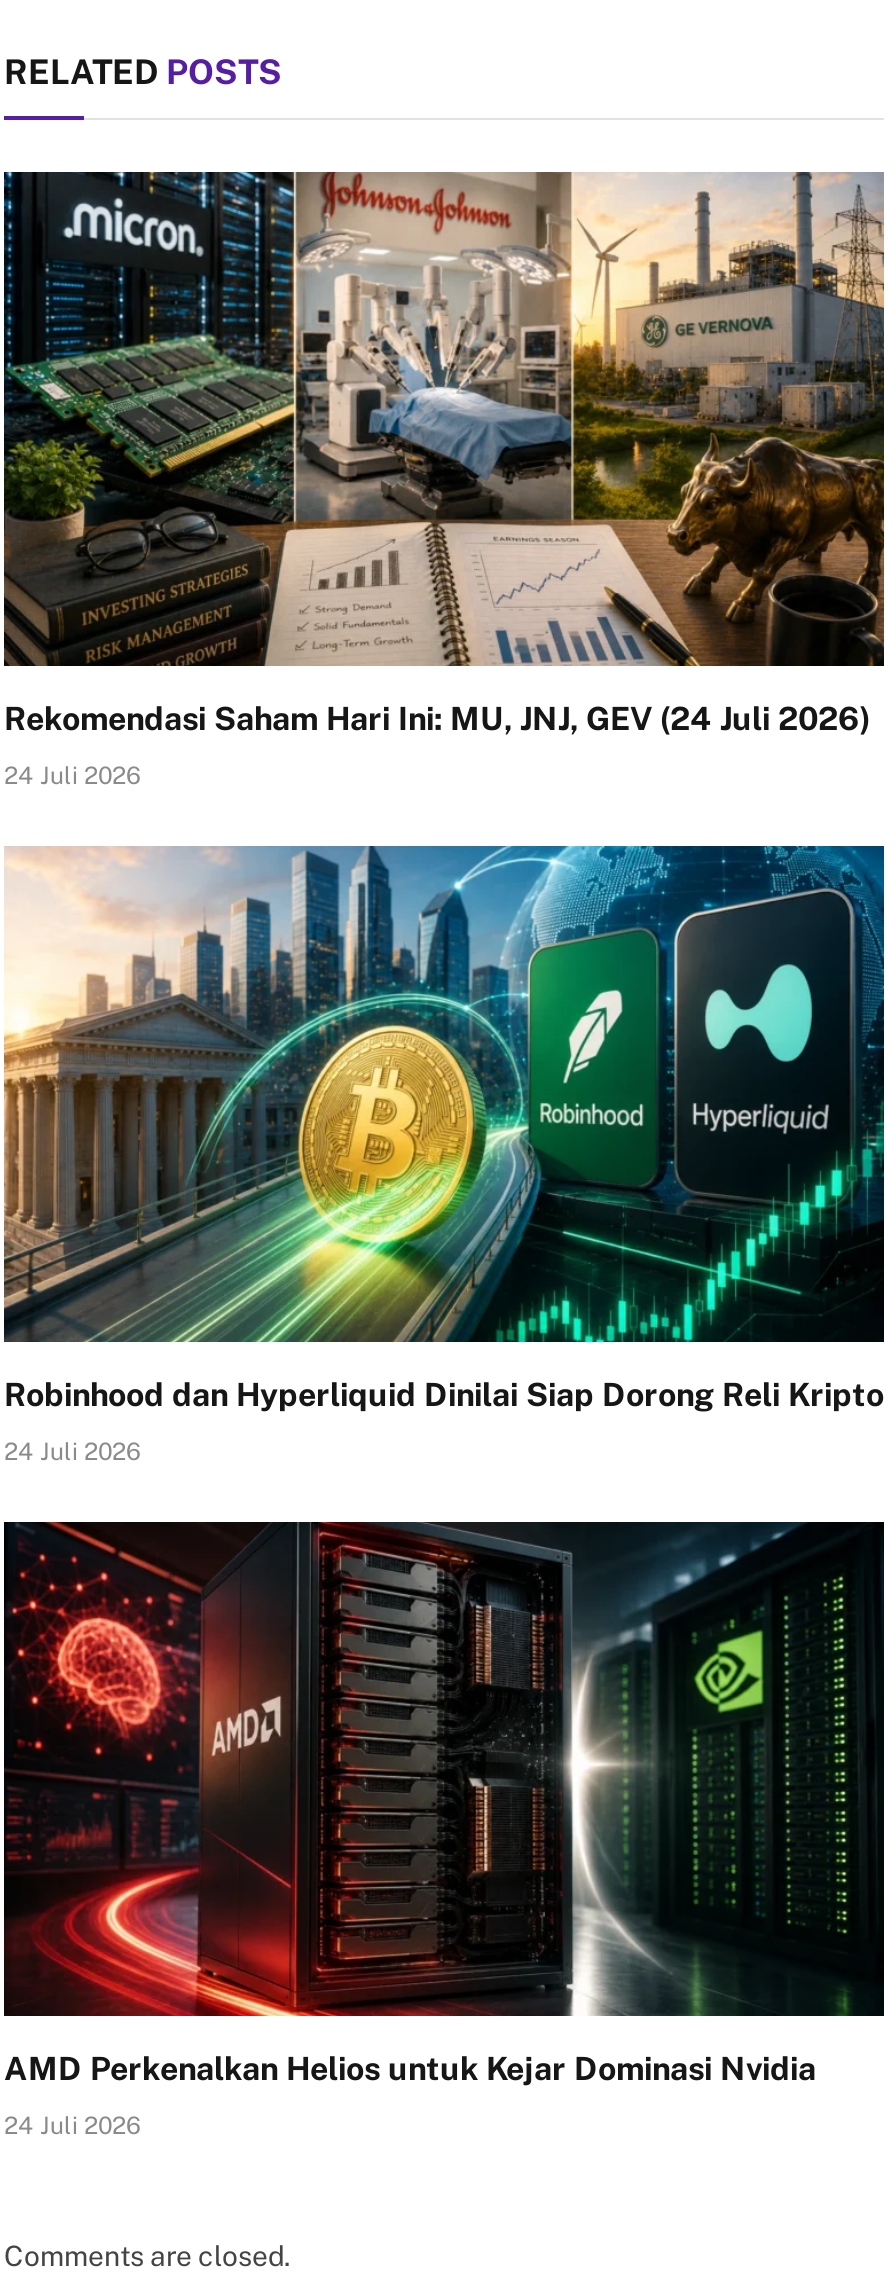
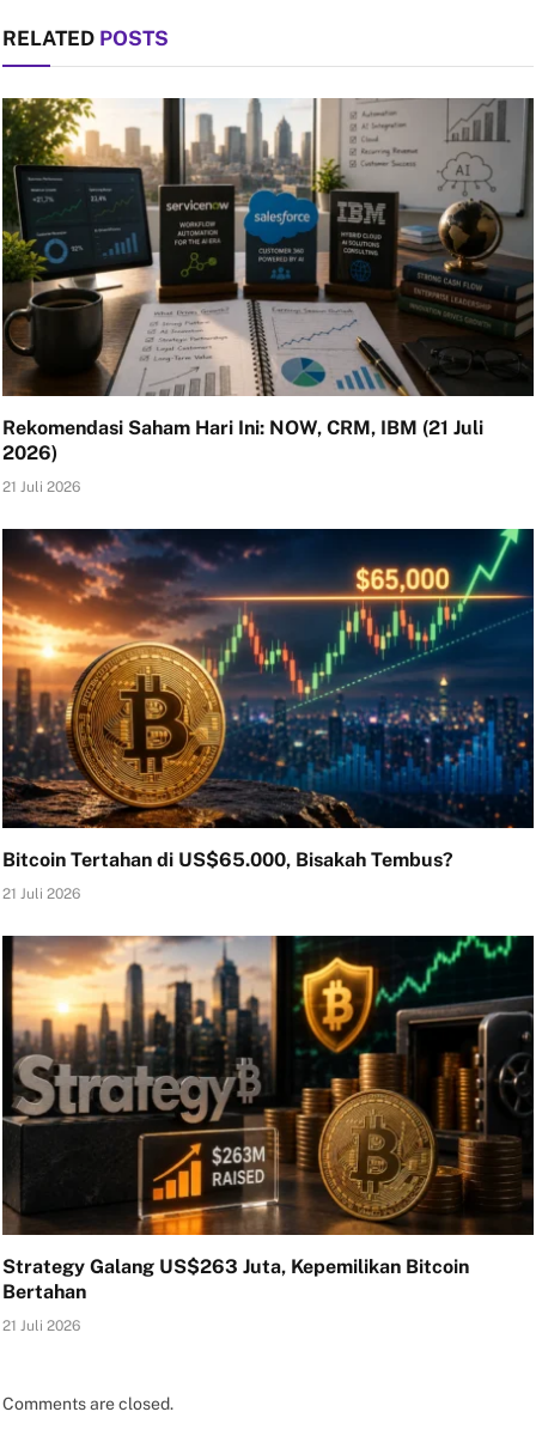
- [image]
- Rekomendasi Saham Hari Ini: MU, JNJ, GEV (24 Juli 2026)
+ [image]
+ Rekomendasi Saham Hari Ini: NOW, CRM, IBM (21 Juli
+ 2026)

- 24 Juli 2026
+ 21 Juli 2026

- [image]
- Robinhood dan Hyperliquid Dinilai Siap Dorong Reli Kripto
+ [image]
+ Bitcoin Tertahan di US$65.000, Bisakah Tembus?

- 24 Juli 2026
+ 21 Juli 2026

- [image]
- AMD Perkenalkan Helios untuk Kejar Dominasi Nvidia
+ [image]
+ Strategy Galang US$263 Juta, Kepemilikan Bitcoin
+ Bertahan

- 24 Juli 2026
+ 21 Juli 2026
